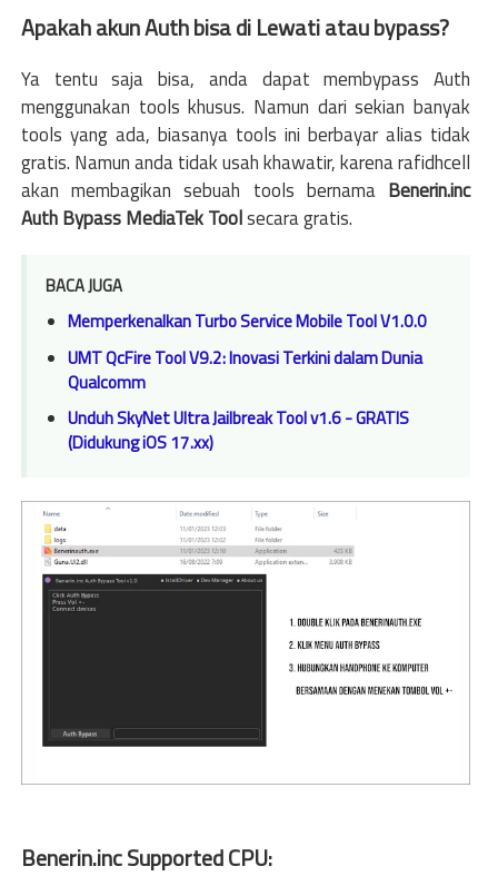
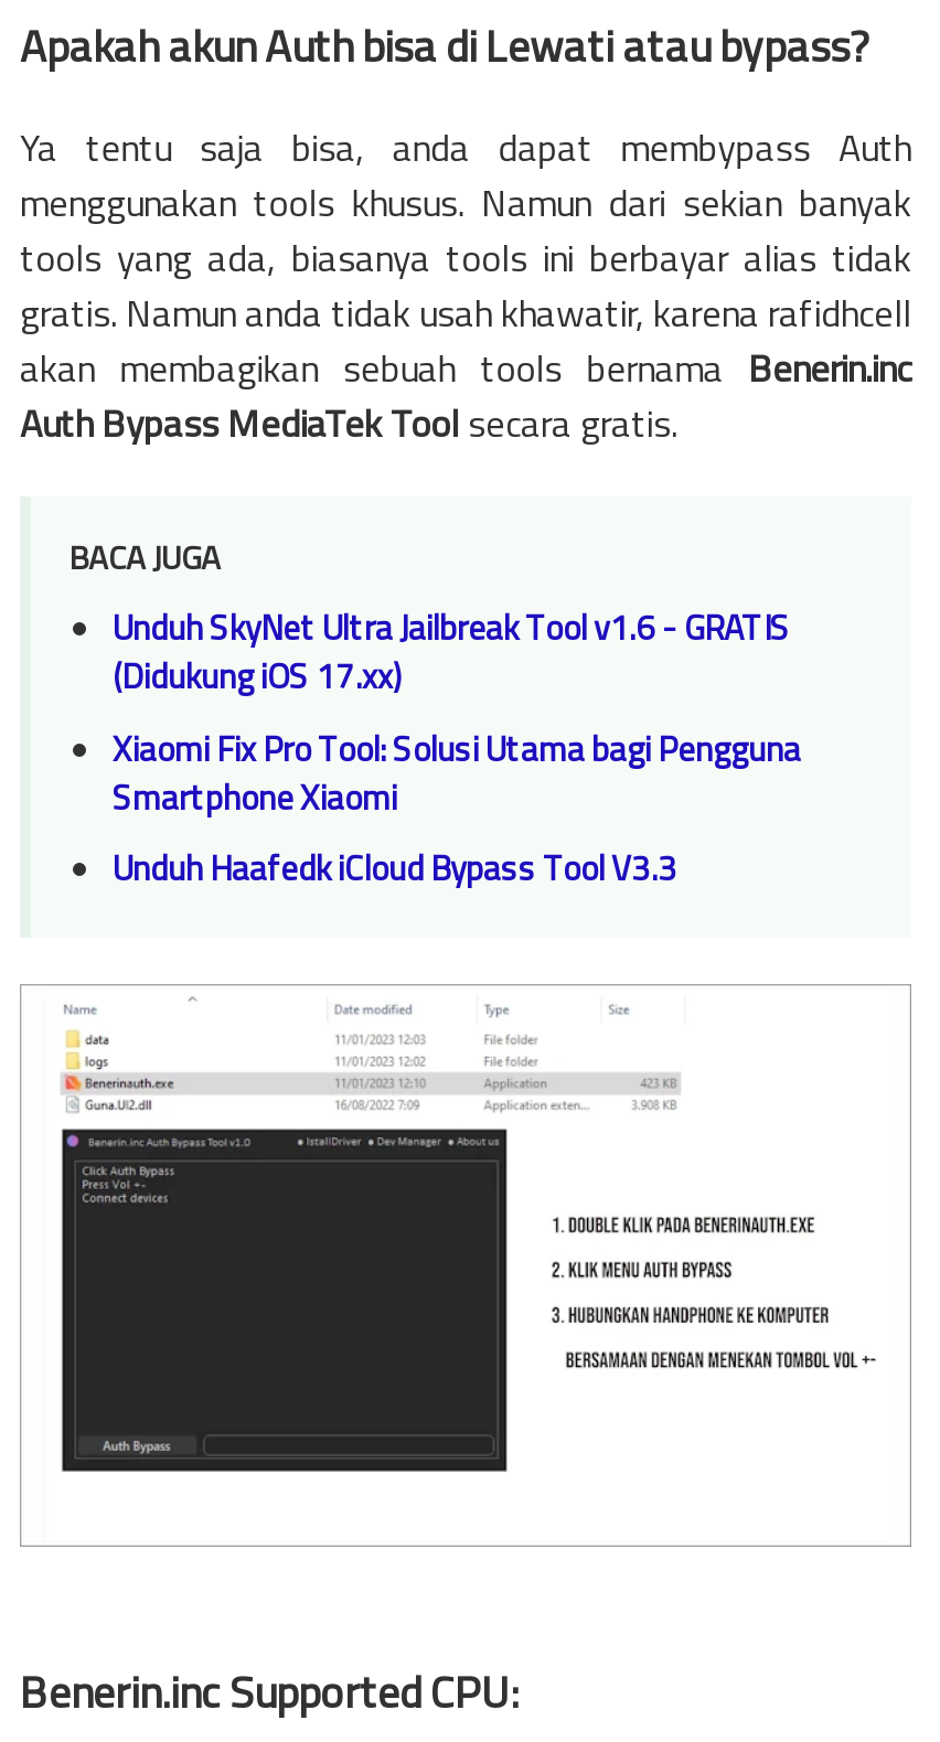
- Memperkenalkan Turbo Service Mobile Tool V1.0.0
- UMT QcFire Tool V9.2: Inovasi Terkini dalam Dunia
- Qualcomm

moved up: Unduh SkyNet Ultra Jailbreak Tool v1.6 - GRATIS | (Didukung iOS 17.xx)

+ Xiaomi Fix Pro Tool: Solusi Utama bagi Pengguna
+ Smartphone Xiaomi
+ Unduh Haafedk iCloud Bypass Tool V3.3
